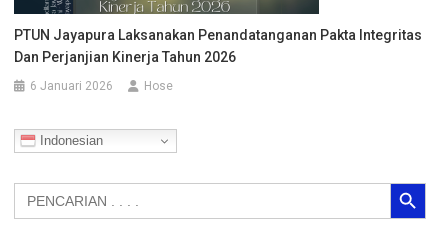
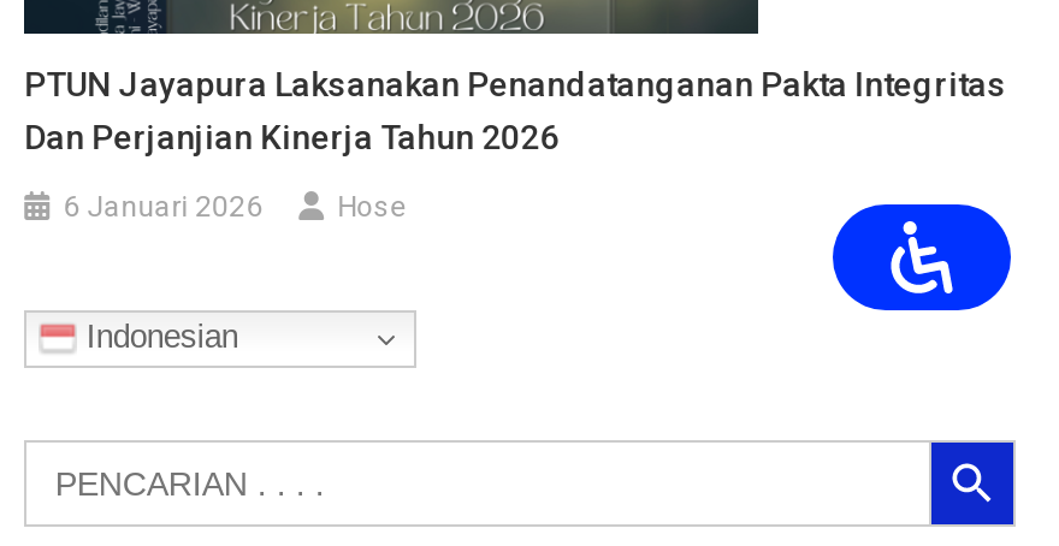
+ [image]
